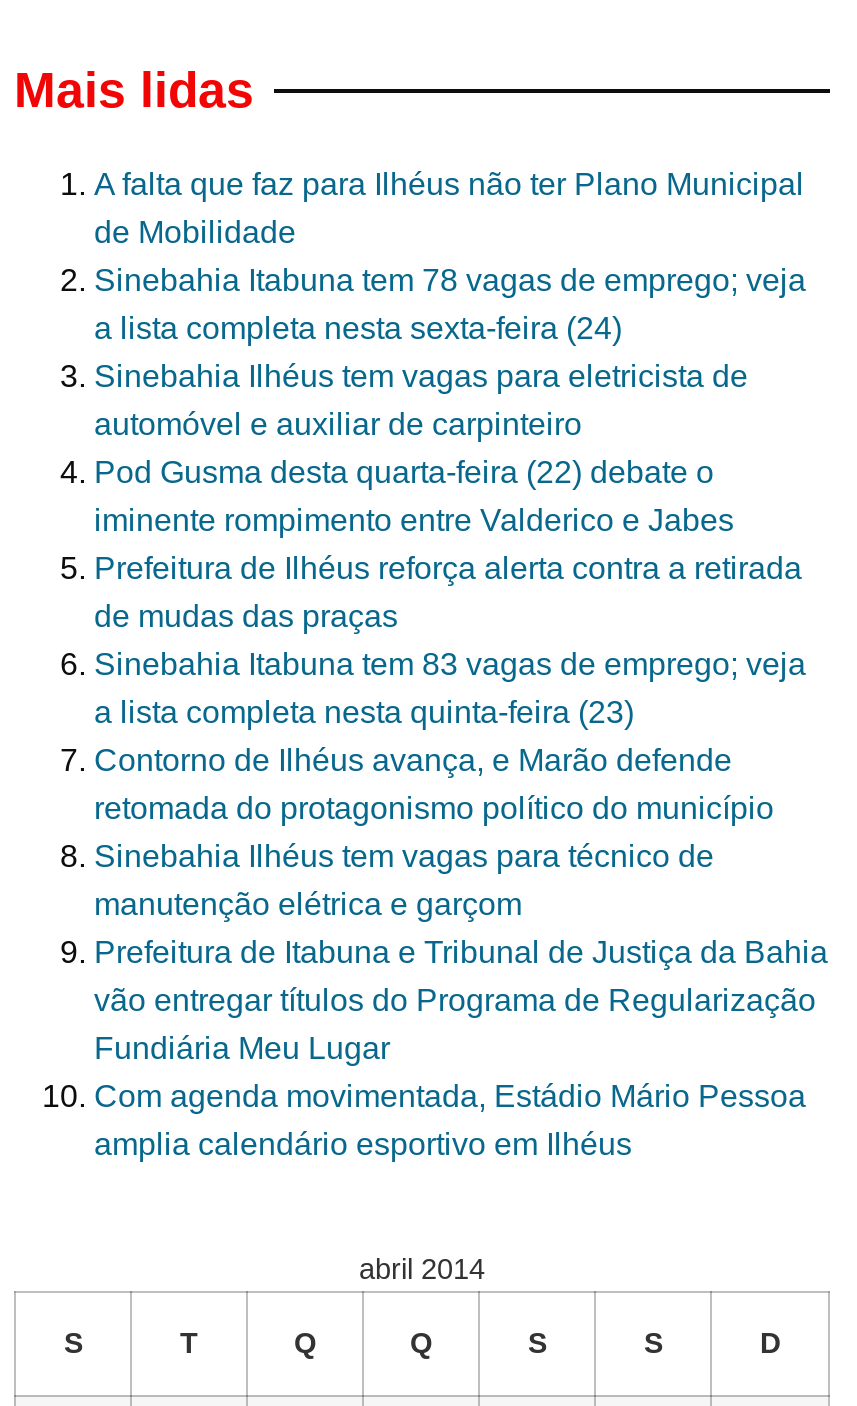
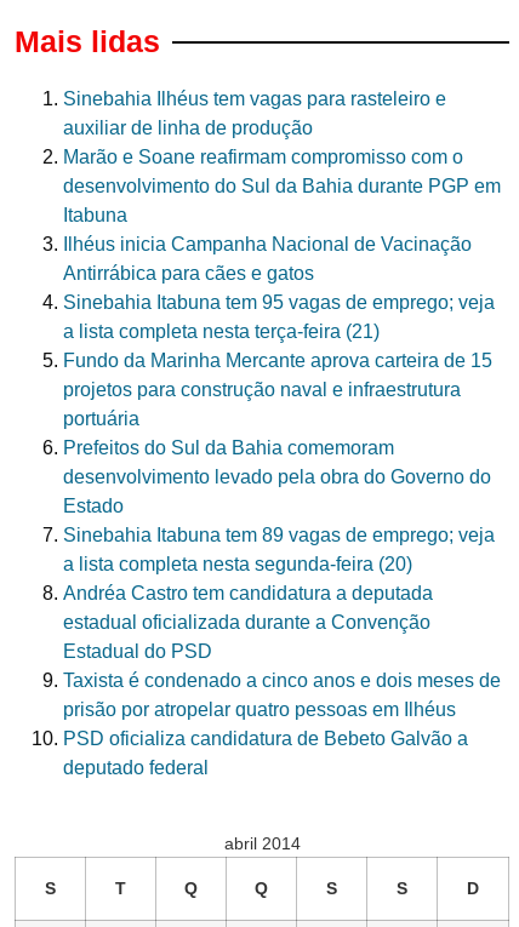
- A falta que faz para Ilhéus não ter Plano Municipal
- de Mobilidade
- Sinebahia Itabuna tem 78 vagas de emprego; veja
- a lista completa nesta sexta-feira (24)
- Sinebahia Ilhéus tem vagas para eletricista de
- automóvel e auxiliar de carpinteiro
- Pod Gusma desta quarta-feira (22) debate o
- iminente rompimento entre Valderico e Jabes
- Prefeitura de Ilhéus reforça alerta contra a retirada
- de mudas das praças
- Sinebahia Itabuna tem 83 vagas de emprego; veja
- a lista completa nesta quinta-feira (23)
- Contorno de Ilhéus avança, e Marão defende
- retomada do protagonismo político do município
- Sinebahia Ilhéus tem vagas para técnico de
- manutenção elétrica e garçom
- Prefeitura de Itabuna e Tribunal de Justiça da Bahia
- vão entregar títulos do Programa de Regularização
- Fundiária Meu Lugar
- Com agenda movimentada, Estádio Mário Pessoa
- amplia calendário esportivo em Ilhéus
+ Sinebahia Ilhéus tem vagas para rasteleiro e
+ auxiliar de linha de produção
+ Marão e Soane reafirmam compromisso com o
+ desenvolvimento do Sul da Bahia durante PGP em
+ Itabuna
+ Ilhéus inicia Campanha Nacional de Vacinação
+ Antirrábica para cães e gatos
+ Sinebahia Itabuna tem 95 vagas de emprego; veja
+ a lista completa nesta terça-feira (21)
+ Fundo da Marinha Mercante aprova carteira de 15
+ projetos para construção naval e infraestrutura
+ portuária
+ Prefeitos do Sul da Bahia comemoram
+ desenvolvimento levado pela obra do Governo do
+ Estado
+ Sinebahia Itabuna tem 89 vagas de emprego; veja
+ a lista completa nesta segunda-feira (20)
+ Andréa Castro tem candidatura a deputada
+ estadual oficializada durante a Convenção
+ Estadual do PSD
+ Taxista é condenado a cinco anos e dois meses de
+ prisão por atropelar quatro pessoas em Ilhéus
+ PSD oficializa candidatura de Bebeto Galvão a
+ deputado federal
